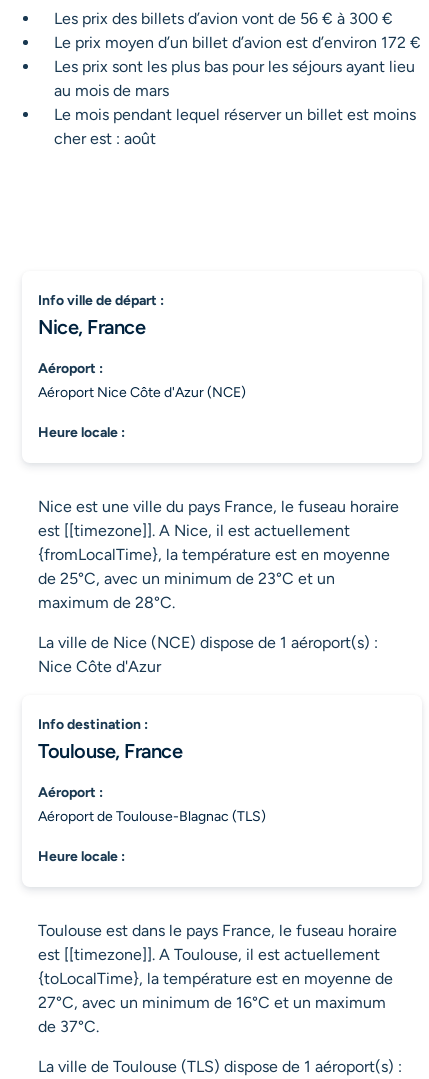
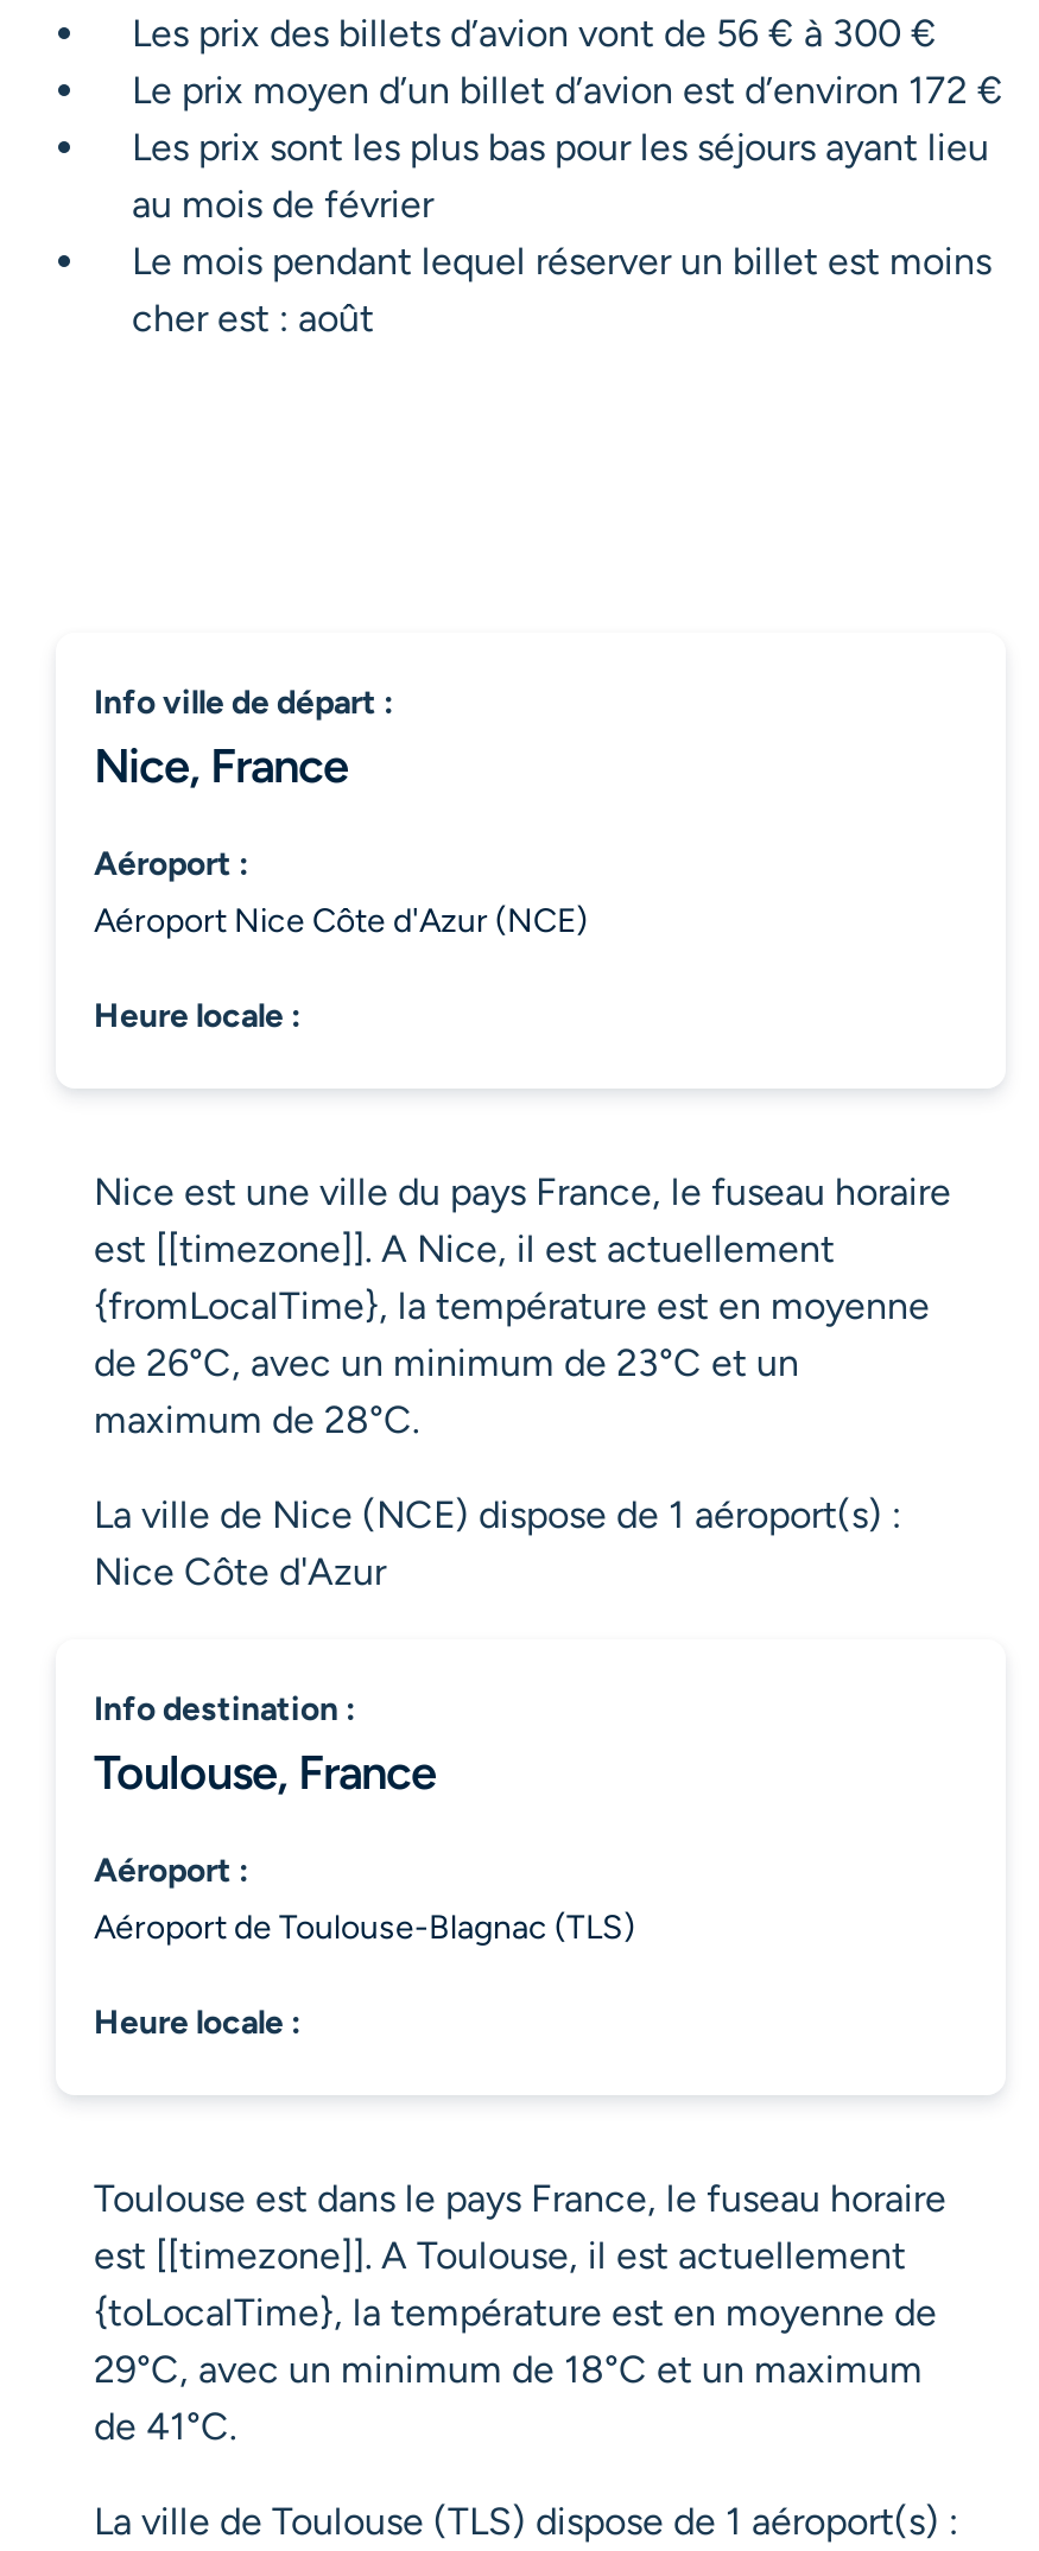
- au mois de mars
+ au mois de février

- de 25°C, avec un minimum de 23°C et un
+ de 26°C, avec un minimum de 23°C et un

- 27°C, avec un minimum de 16°C et un maximum
+ 29°C, avec un minimum de 18°C et un maximum

- de 37°C.
+ de 41°C.
